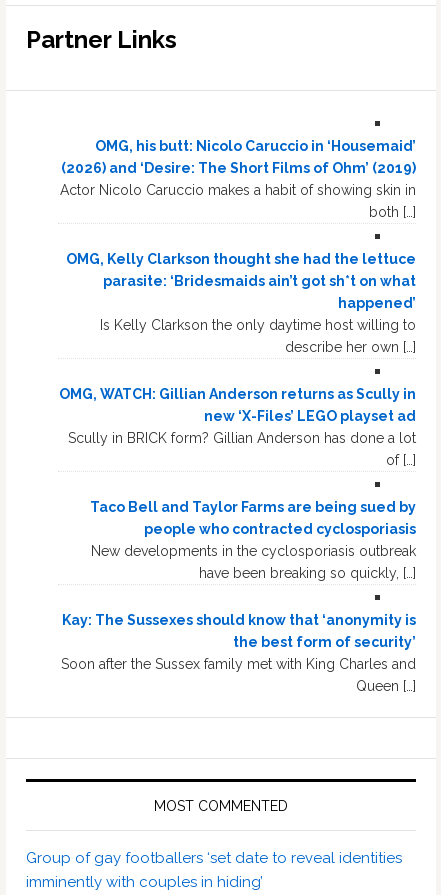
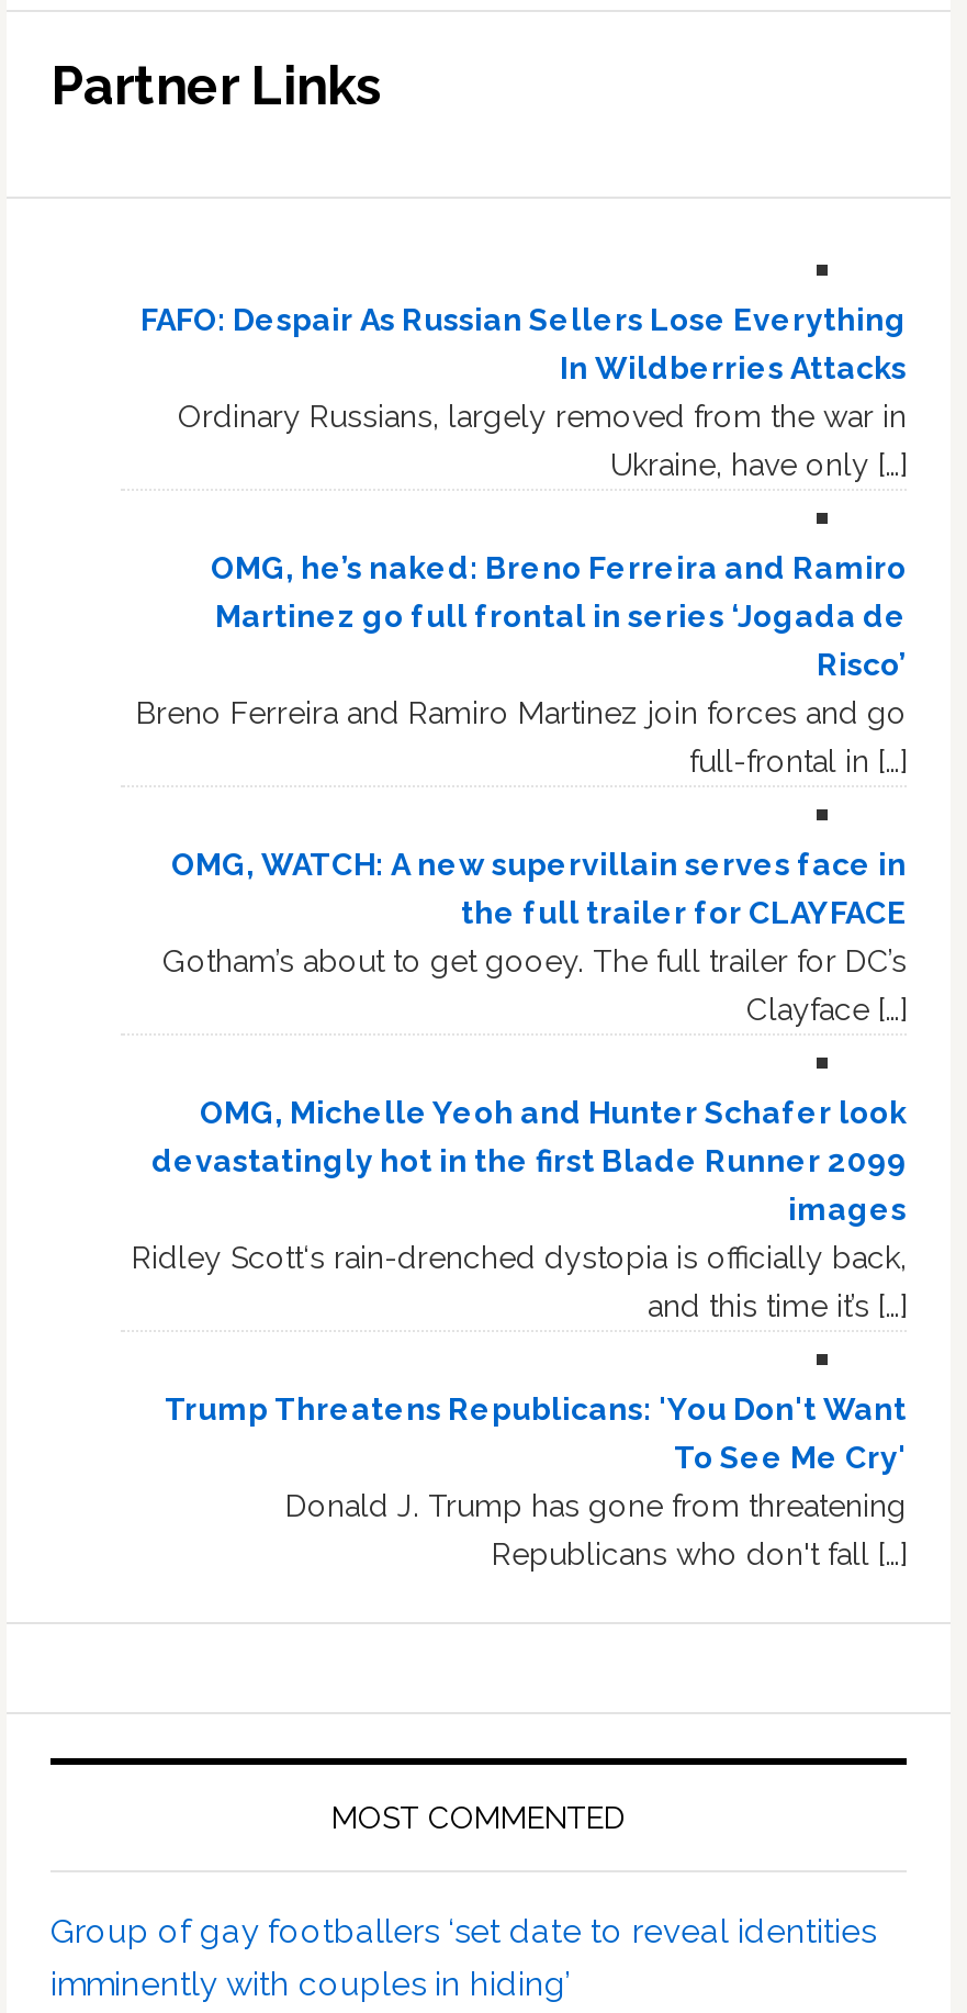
- OMG, his butt: Nicolo Caruccio in ‘Housemaid’
- (2026) and ‘Desire: The Short Films of Ohm’ (2019)
- Actor Nicolo Caruccio makes a habit of showing skin in
- both […]
+ FAFO: Despair As Russian Sellers Lose Everything
+ In Wildberries Attacks
+ Ordinary Russians, largely removed from the war in
+ Ukraine, have only […]

- OMG, Kelly Clarkson thought she had the lettuce
- parasite: ‘Bridesmaids ain’t got sh*t on what
- happened’
- Is Kelly Clarkson the only daytime host willing to
- describe her own […]
+ OMG, he’s naked: Breno Ferreira and Ramiro
+ Martinez go full frontal in series ‘Jogada de
+ Risco’
+ Breno Ferreira and Ramiro Martinez join forces and go
+ full-frontal in […]

- OMG, WATCH: Gillian Anderson returns as Scully in
- new ‘X-Files’ LEGO playset ad
- Scully in BRICK form? Gillian Anderson has done a lot
- of […]
+ OMG, WATCH: A new supervillain serves face in
+ the full trailer for CLAYFACE
+ Gotham’s about to get gooey. The full trailer for DC’s
+ Clayface […]

- Taco Bell and Taylor Farms are being sued by
- people who contracted cyclosporiasis
- New developments in the cyclosporiasis outbreak
- have been breaking so quickly, […]
+ OMG, Michelle Yeoh and Hunter Schafer look
+ devastatingly hot in the first Blade Runner 2099
+ images
+ Ridley Scott‘s rain-drenched dystopia is officially back,
+ and this time it’s […]

- Kay: The Sussexes should know that ‘anonymity is
- the best form of security’
- Soon after the Sussex family met with King Charles and
- Queen […]
+ Trump Threatens Republicans: 'You Don't Want
+ To See Me Cry'
+ Donald J. Trump has gone from threatening
+ Republicans who don't fall […]
